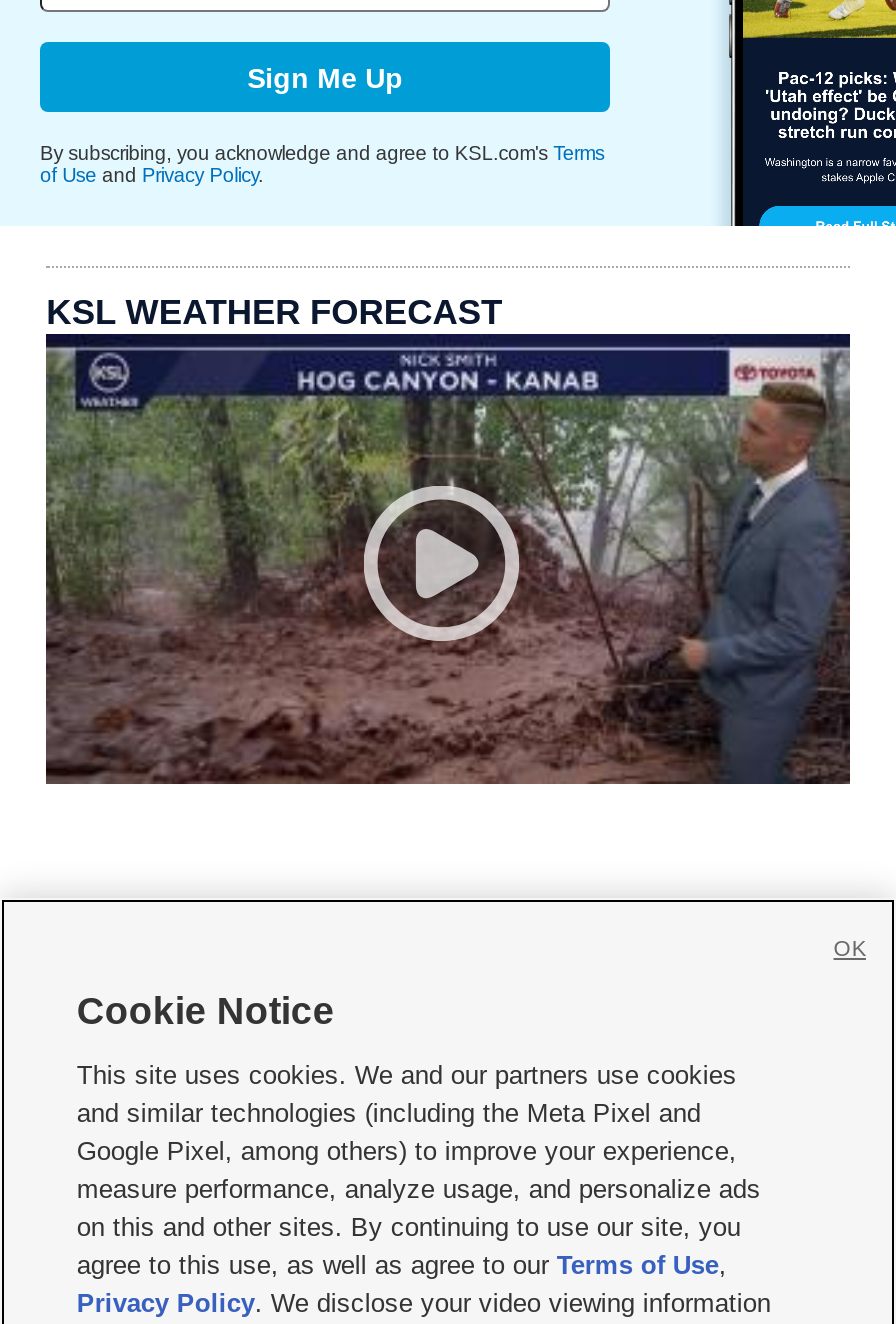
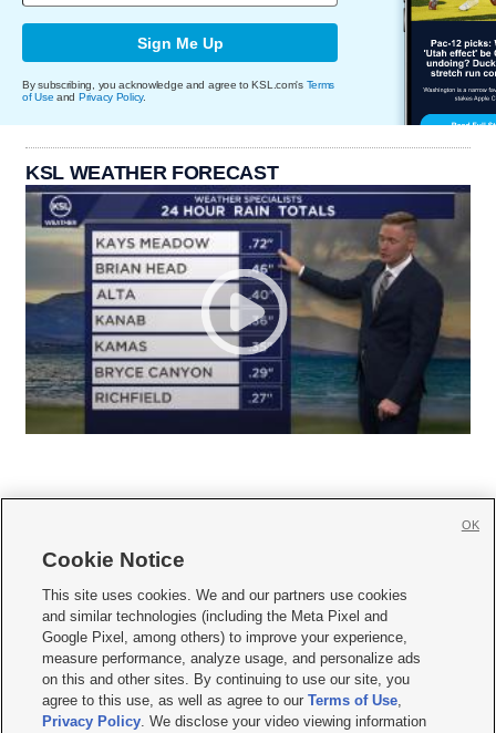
- [image]
+ [image]
